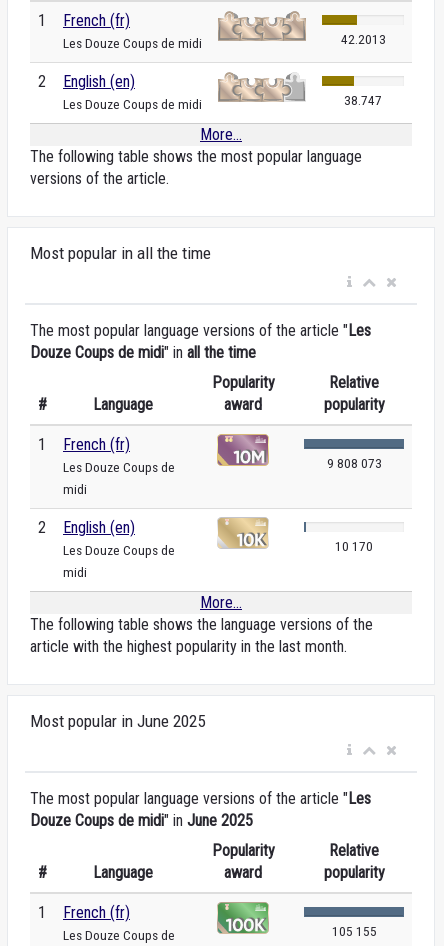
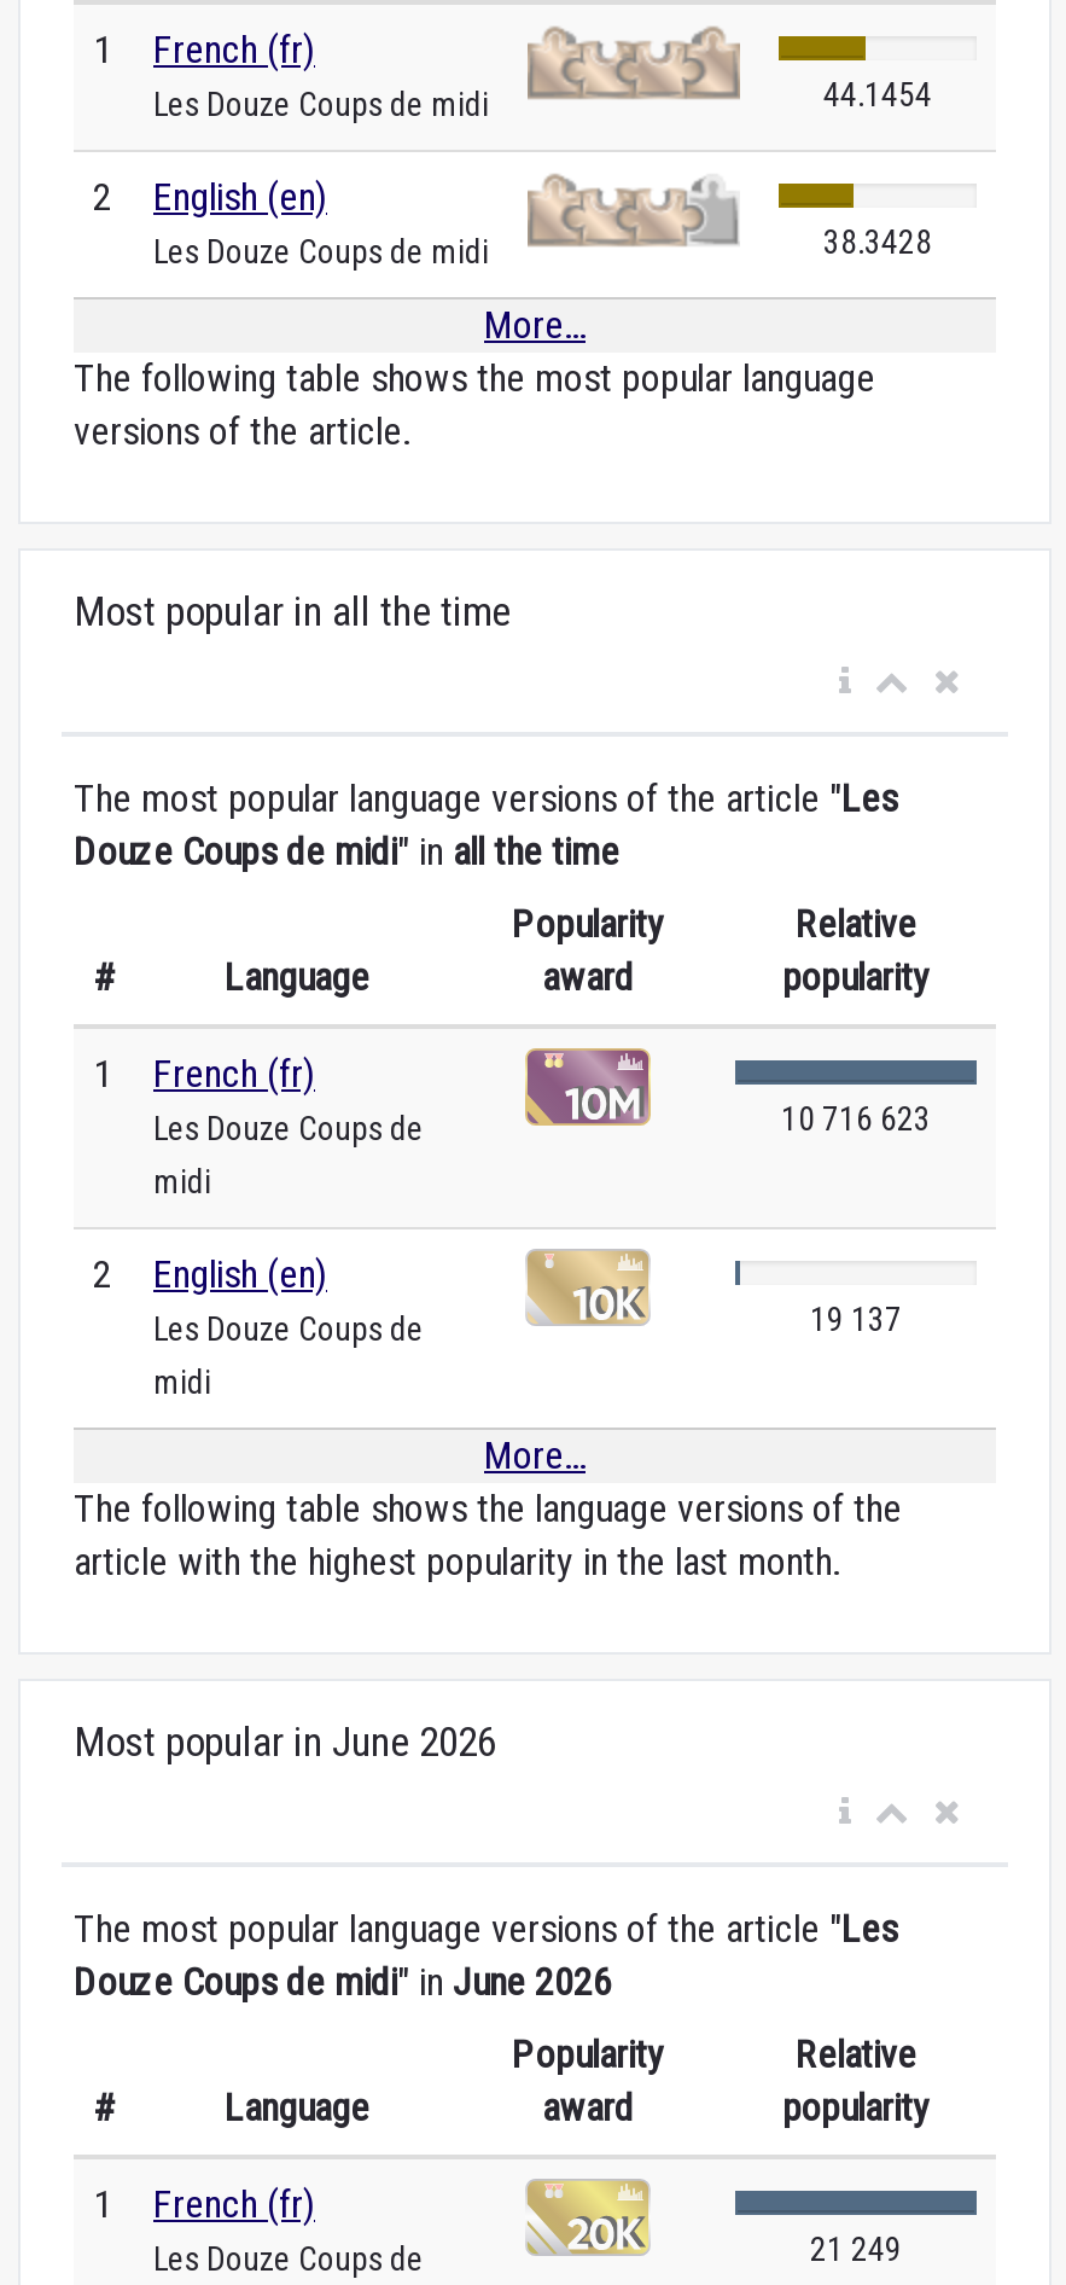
- 42.2013
+ 44.1454

- 38.747
+ 38.3428

- 9 808 073
+ 10 716 623

- 10 170
+ 19 137

- Most popular in June 2025
+ Most popular in June 2026

- Douze Coups de midi" in June 2025
+ Douze Coups de midi" in June 2026

- [image]
+ [image]

- 105 155
+ 21 249
